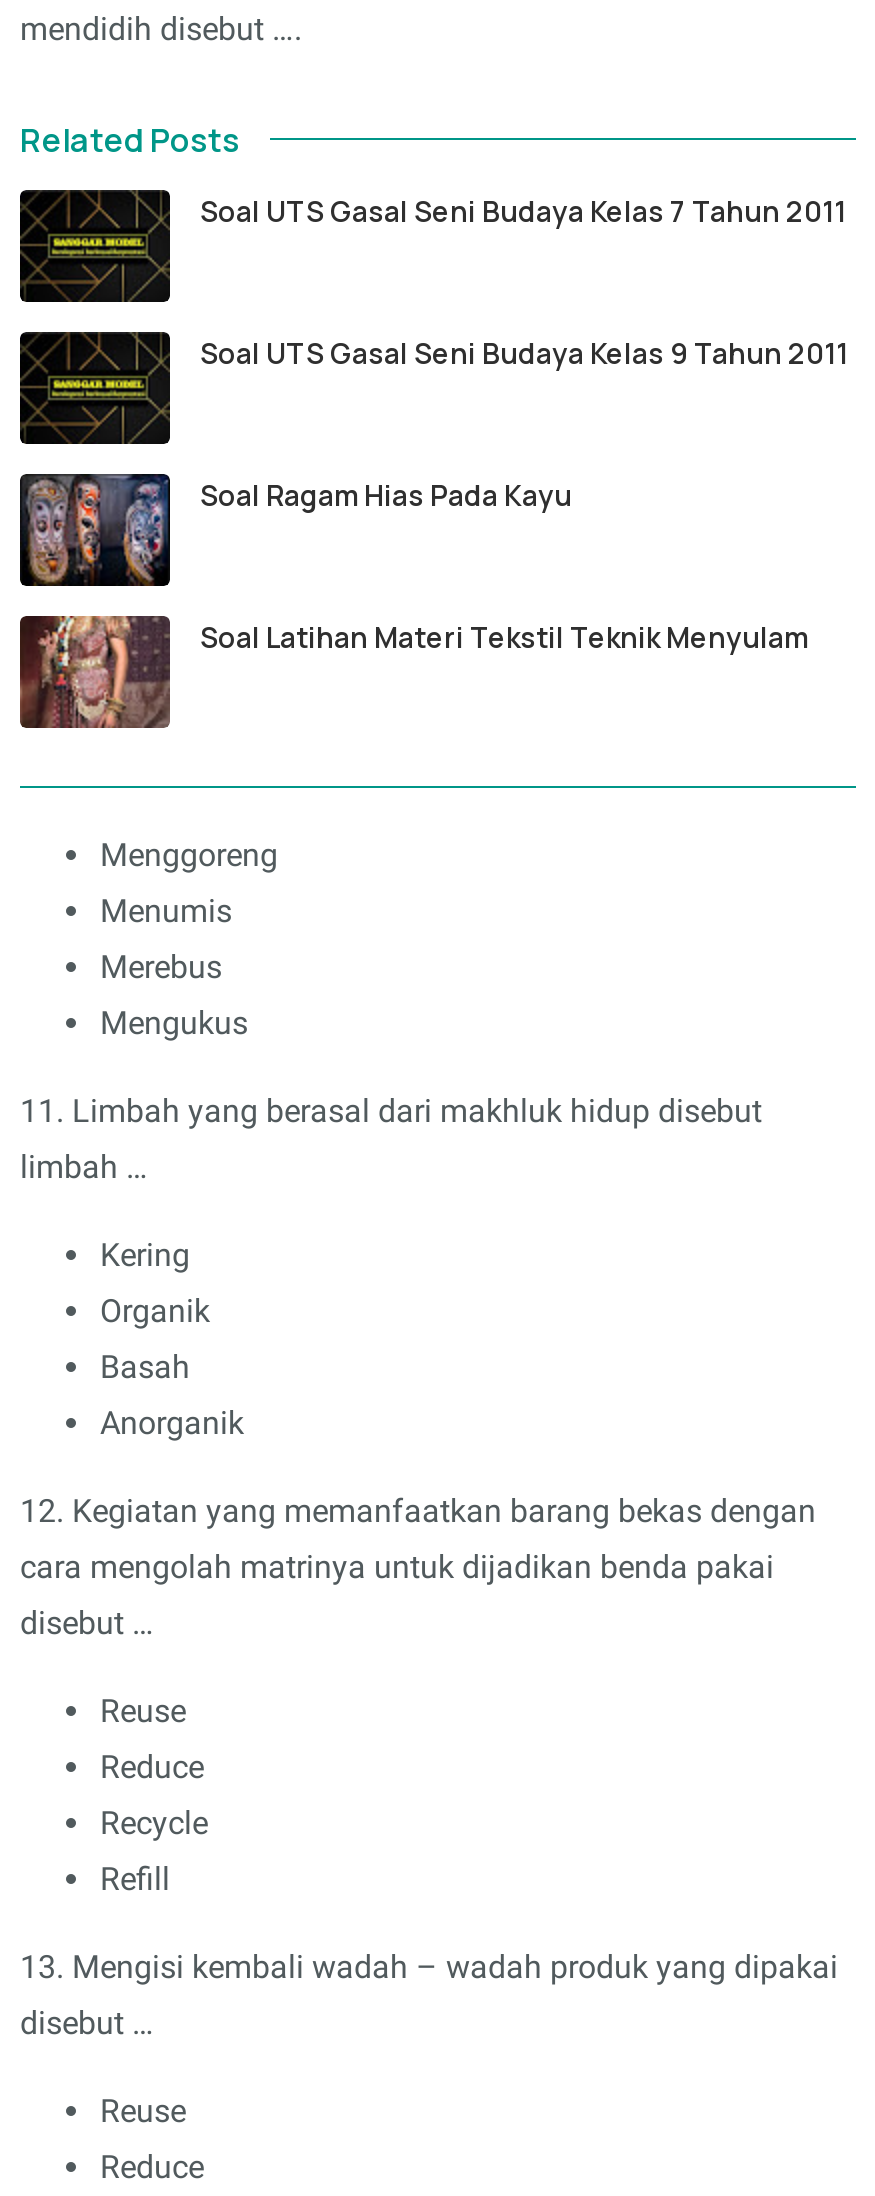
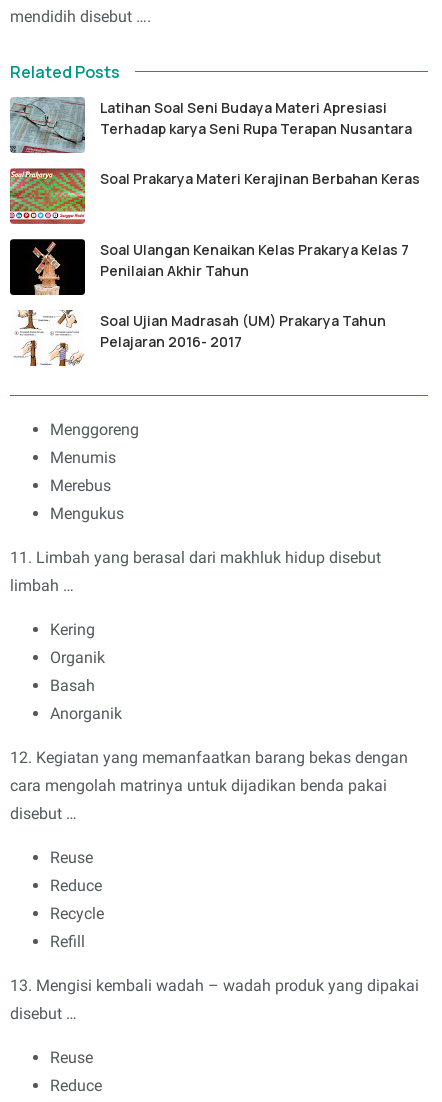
- [image]
- Soal UTS Gasal Seni Budaya Kelas 7 Tahun 2011
+ [image]
+ Latihan Soal Seni Budaya Materi Apresiasi
+ Terhadap karya Seni Rupa Terapan Nusantara

- [image]
- Soal UTS Gasal Seni Budaya Kelas 9 Tahun 2011
+ [image]
+ Soal Prakarya Materi Kerajinan Berbahan Keras

- [image]
- Soal Ragam Hias Pada Kayu
+ [image]
+ Soal Ulangan Kenaikan Kelas Prakarya Kelas 7
+ Penilaian Akhir Tahun

- [image]
- Soal Latihan Materi Tekstil Teknik Menyulam
+ [image]
+ Soal Ujian Madrasah (UM) Prakarya Tahun
+ Pelajaran 2016- 2017
